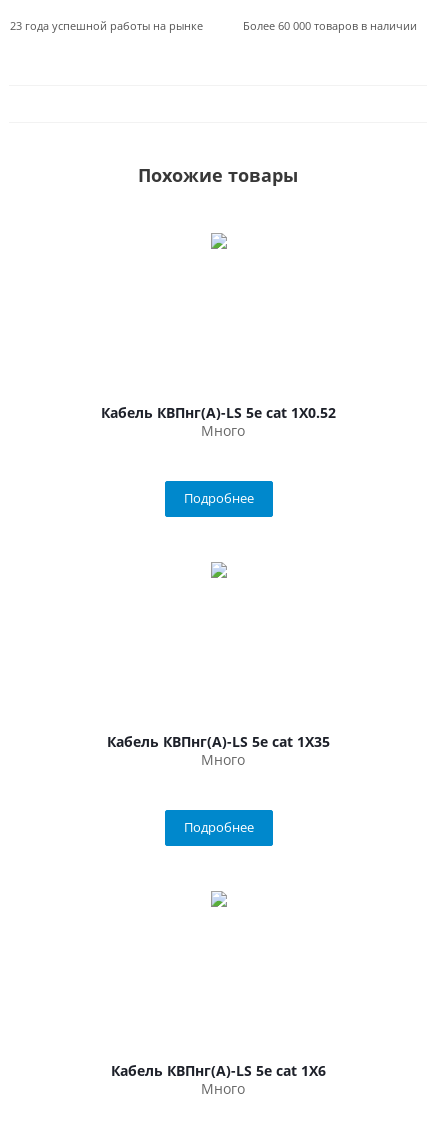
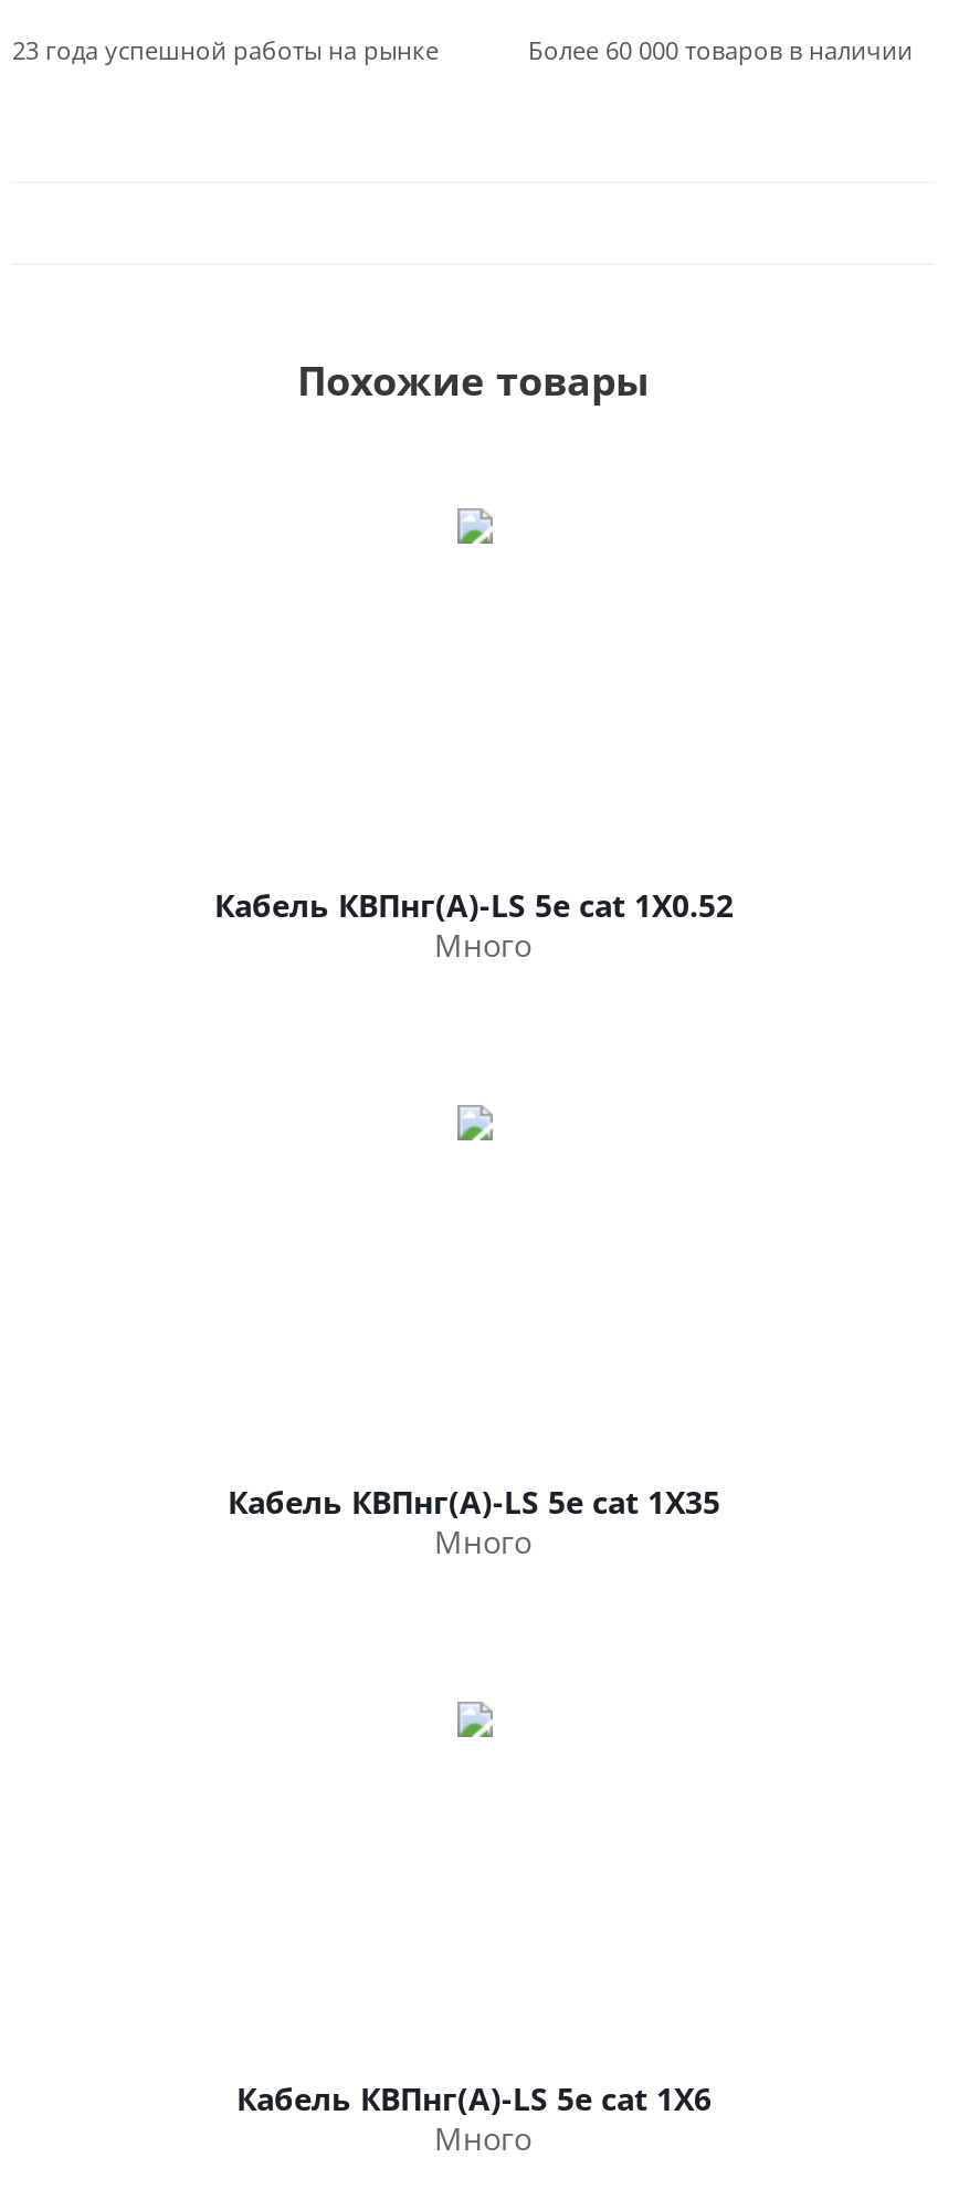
- Подробнее

- Подробнее
